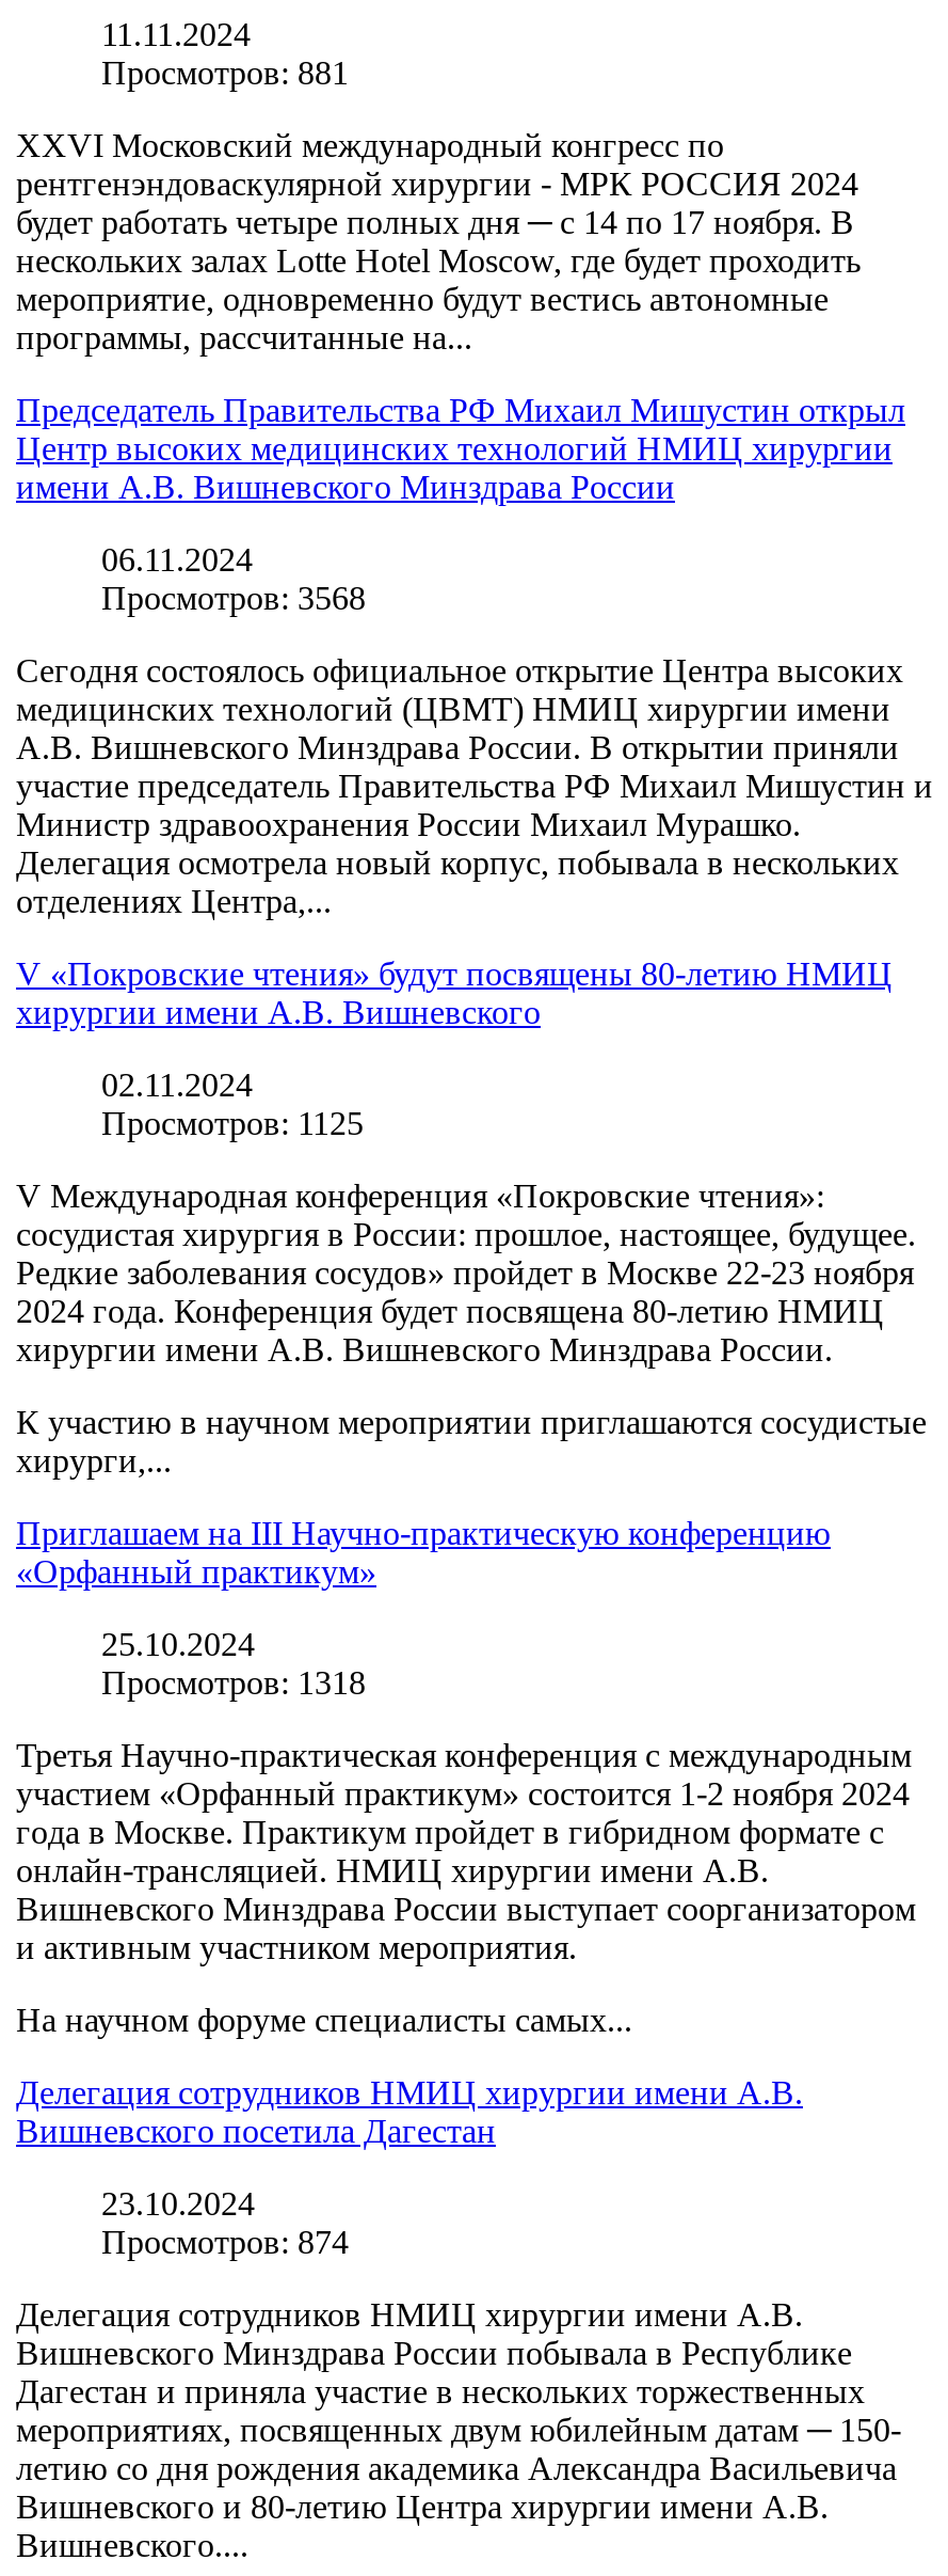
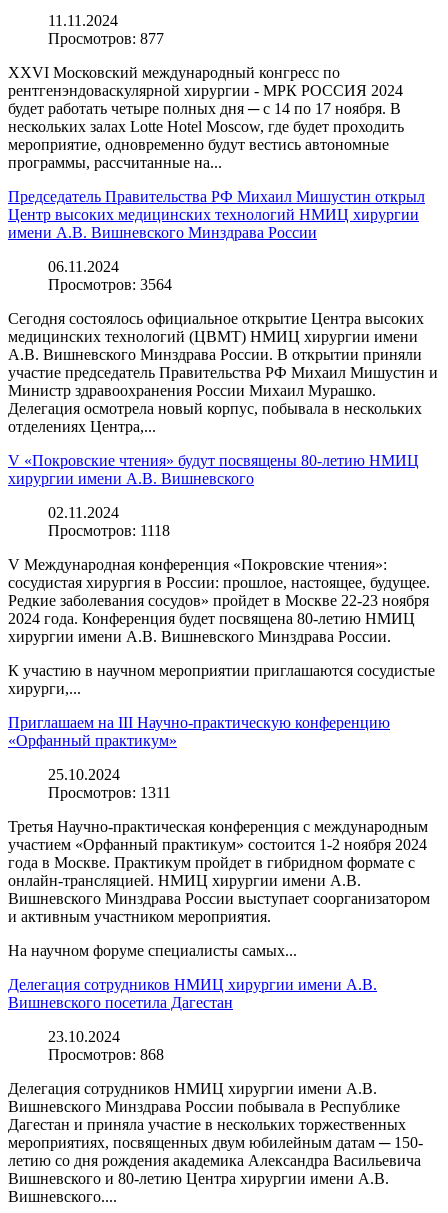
- Просмотров: 881
+ Просмотров: 877

- Просмотров: 3568
+ Просмотров: 3564

- Просмотров: 1125
+ Просмотров: 1118

- Просмотров: 1318
+ Просмотров: 1311

- Просмотров: 874
+ Просмотров: 868
